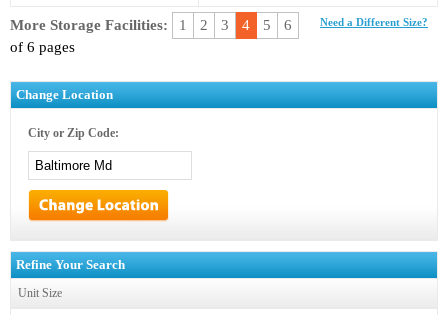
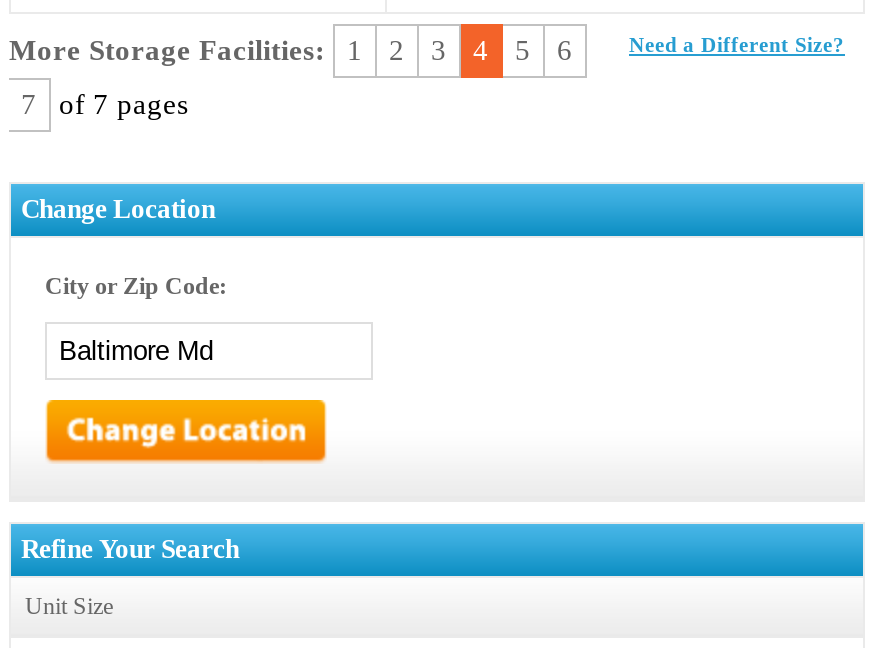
- of 6 pages
+ 7 of 7 pages
